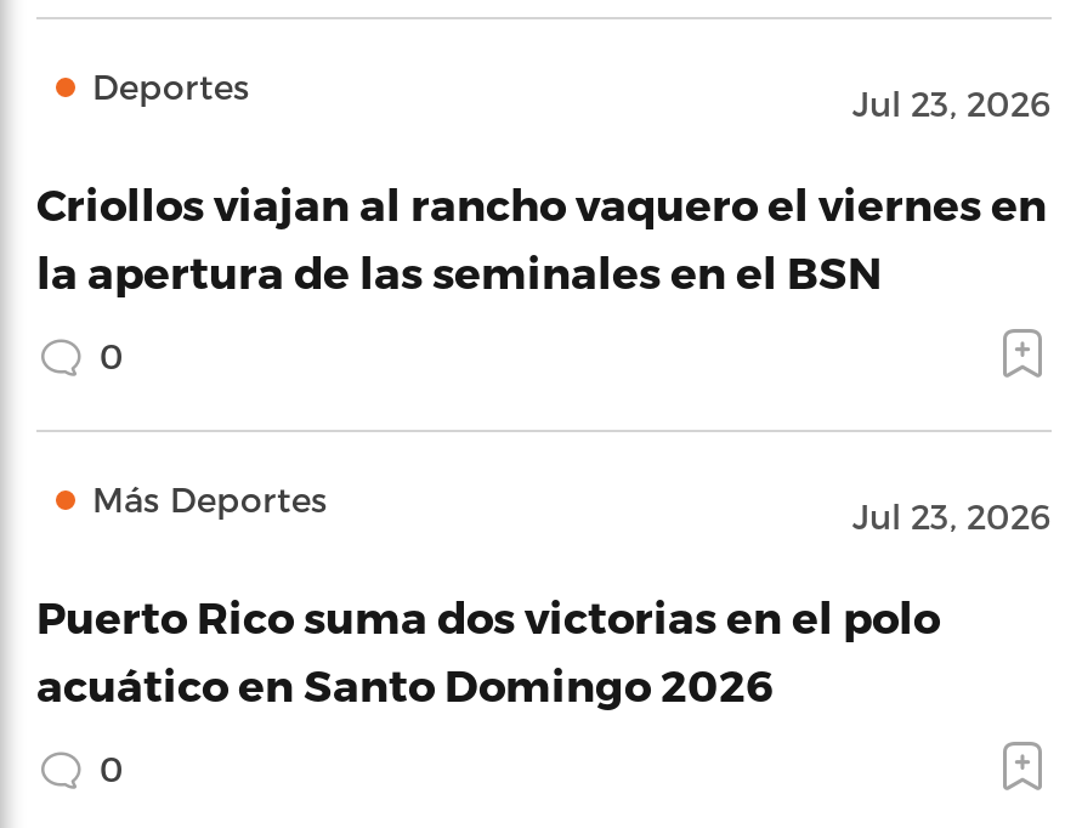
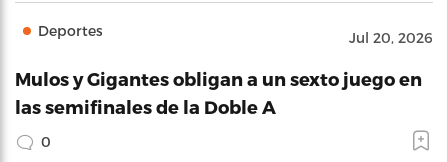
- Jul 23, 2026
- Criollos viajan al rancho vaquero el viernes en
- la apertura de las seminales en el BSN
- 0
- Más Deportes
- Jul 23, 2026
- Puerto Rico suma dos victorias en el polo
- acuático en Santo Domingo 2026
+ Jul 20, 2026
+ Mulos y Gigantes obligan a un sexto juego en
+ las semifinales de la Doble A
